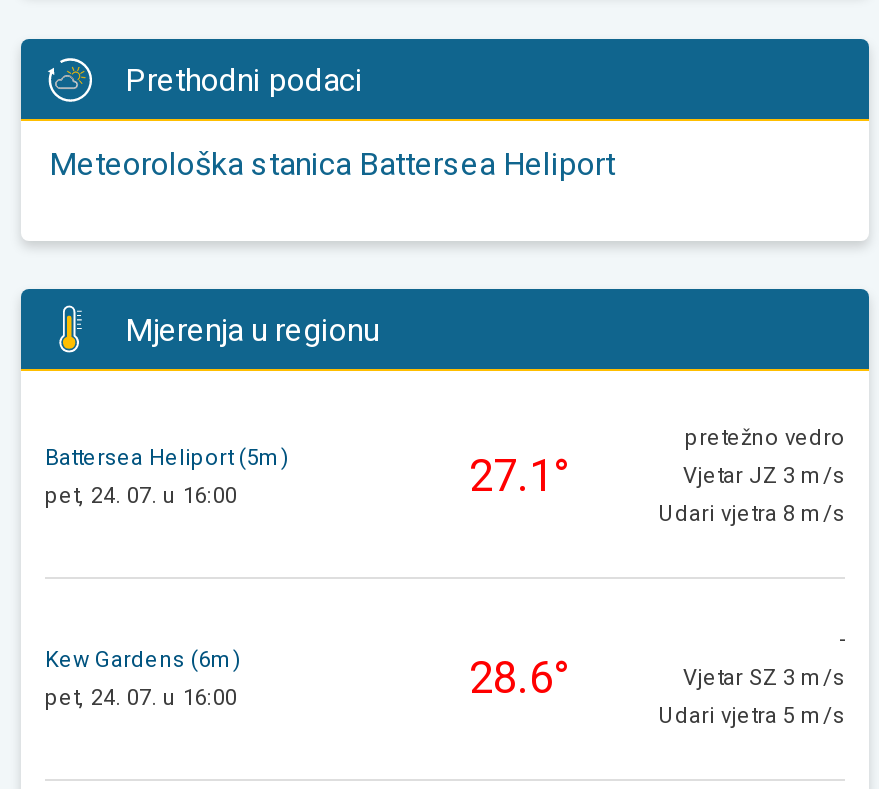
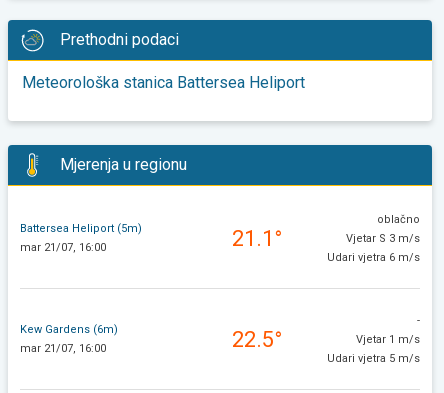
- pretežno vedro
+ oblačno

- pet, 24. 07. u 16:00
- 27.1°
+ mar 21/07, 16:00
+ 21.1°

- Vjetar JZ 3 m/s
+ Vjetar S 3 m/s

- Udari vjetra 8 m/s
+ Udari vjetra 6 m/s

- pet, 24. 07. u 16:00
- 28.6°
+ mar 21/07, 16:00
+ 22.5°

- Vjetar SZ 3 m/s
+ Vjetar 1 m/s
